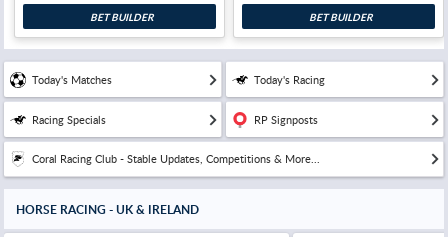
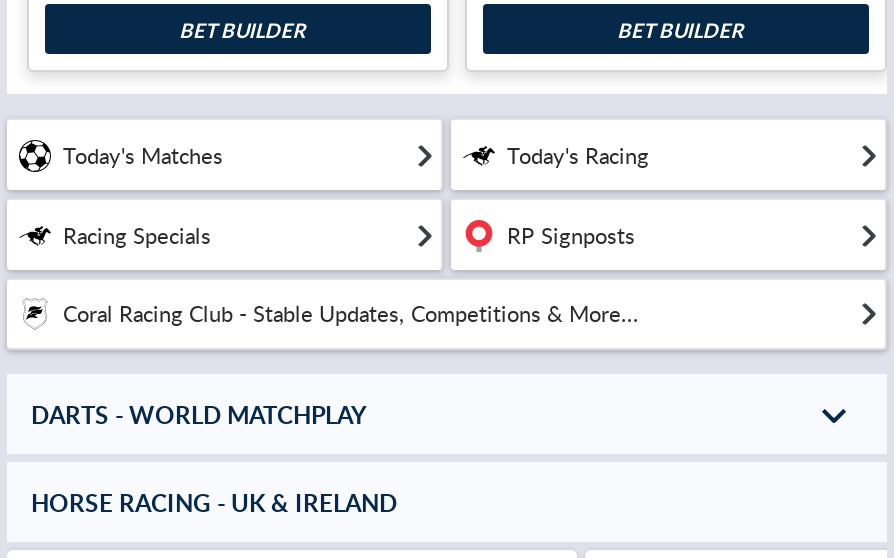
+ DARTS - WORLD MATCHPLAY
